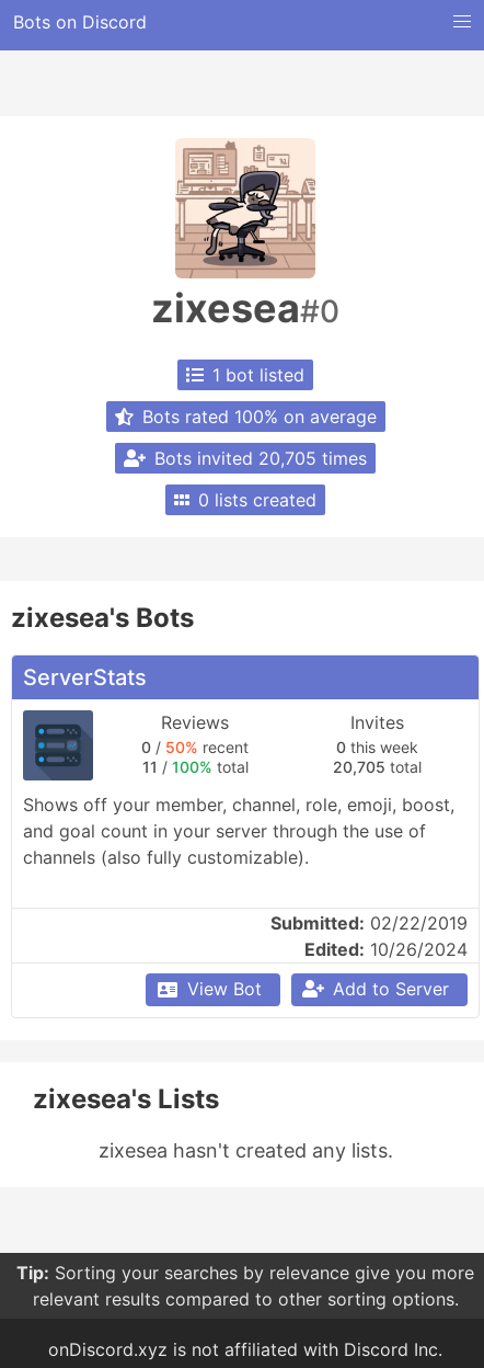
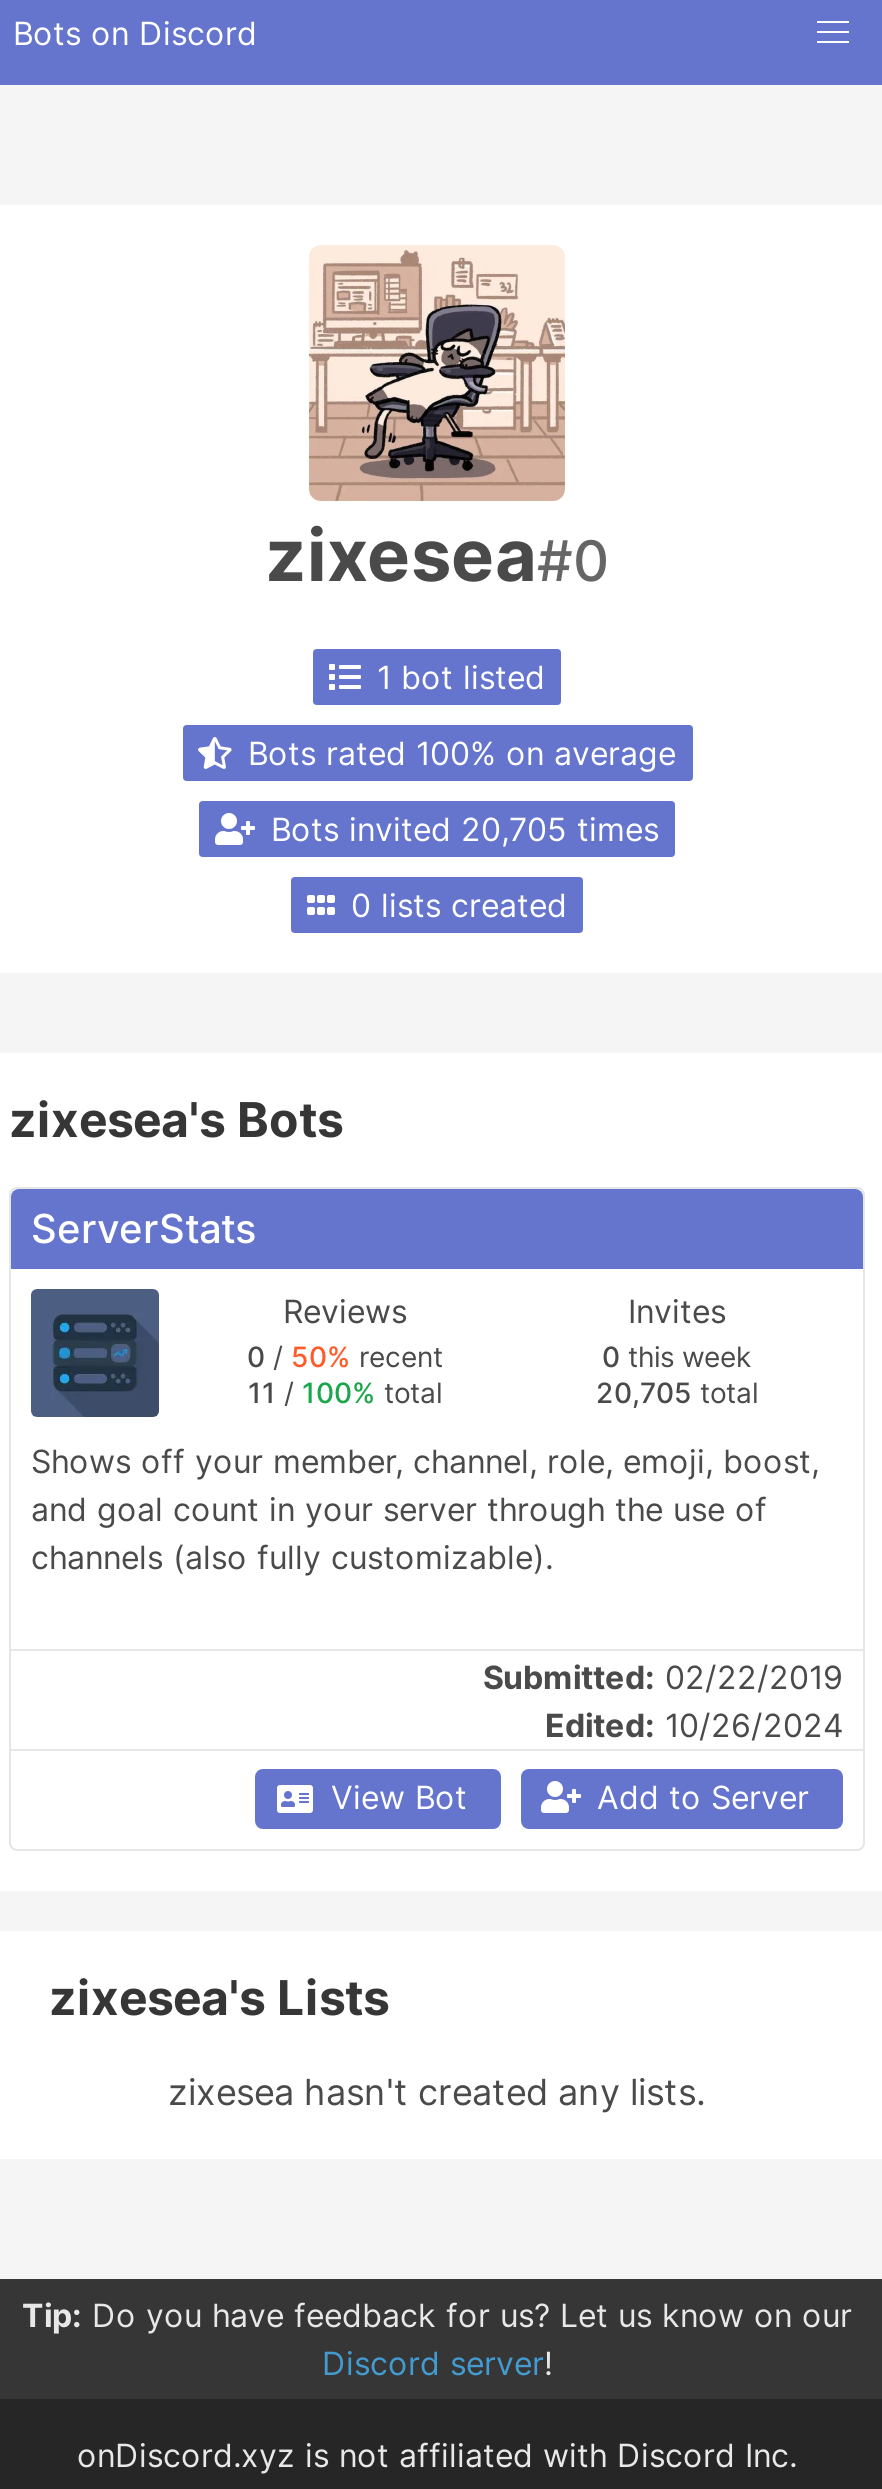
- Tip: Sorting your searches by relevance give you more
- relevant results compared to other sorting options.
+ Tip: Do you have feedback for us? Let us know on our
+ Discord server!
